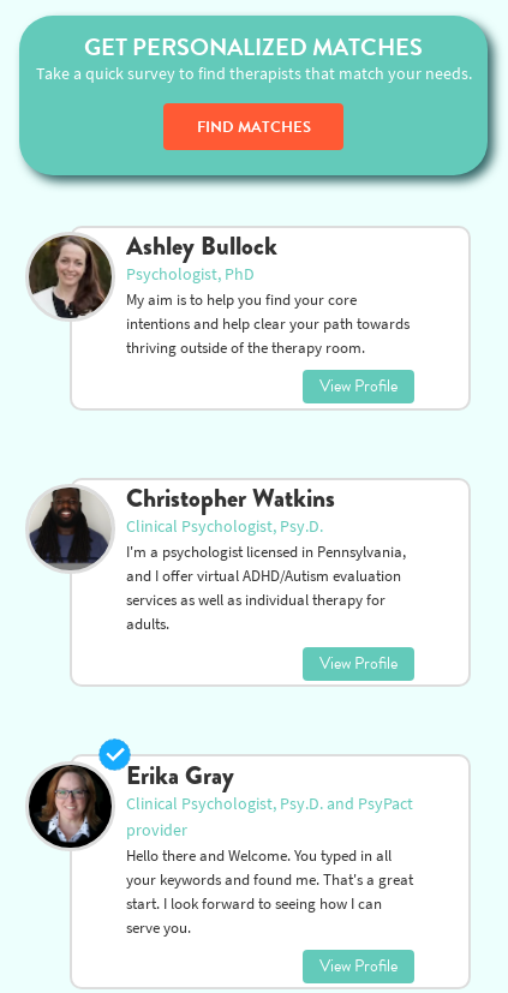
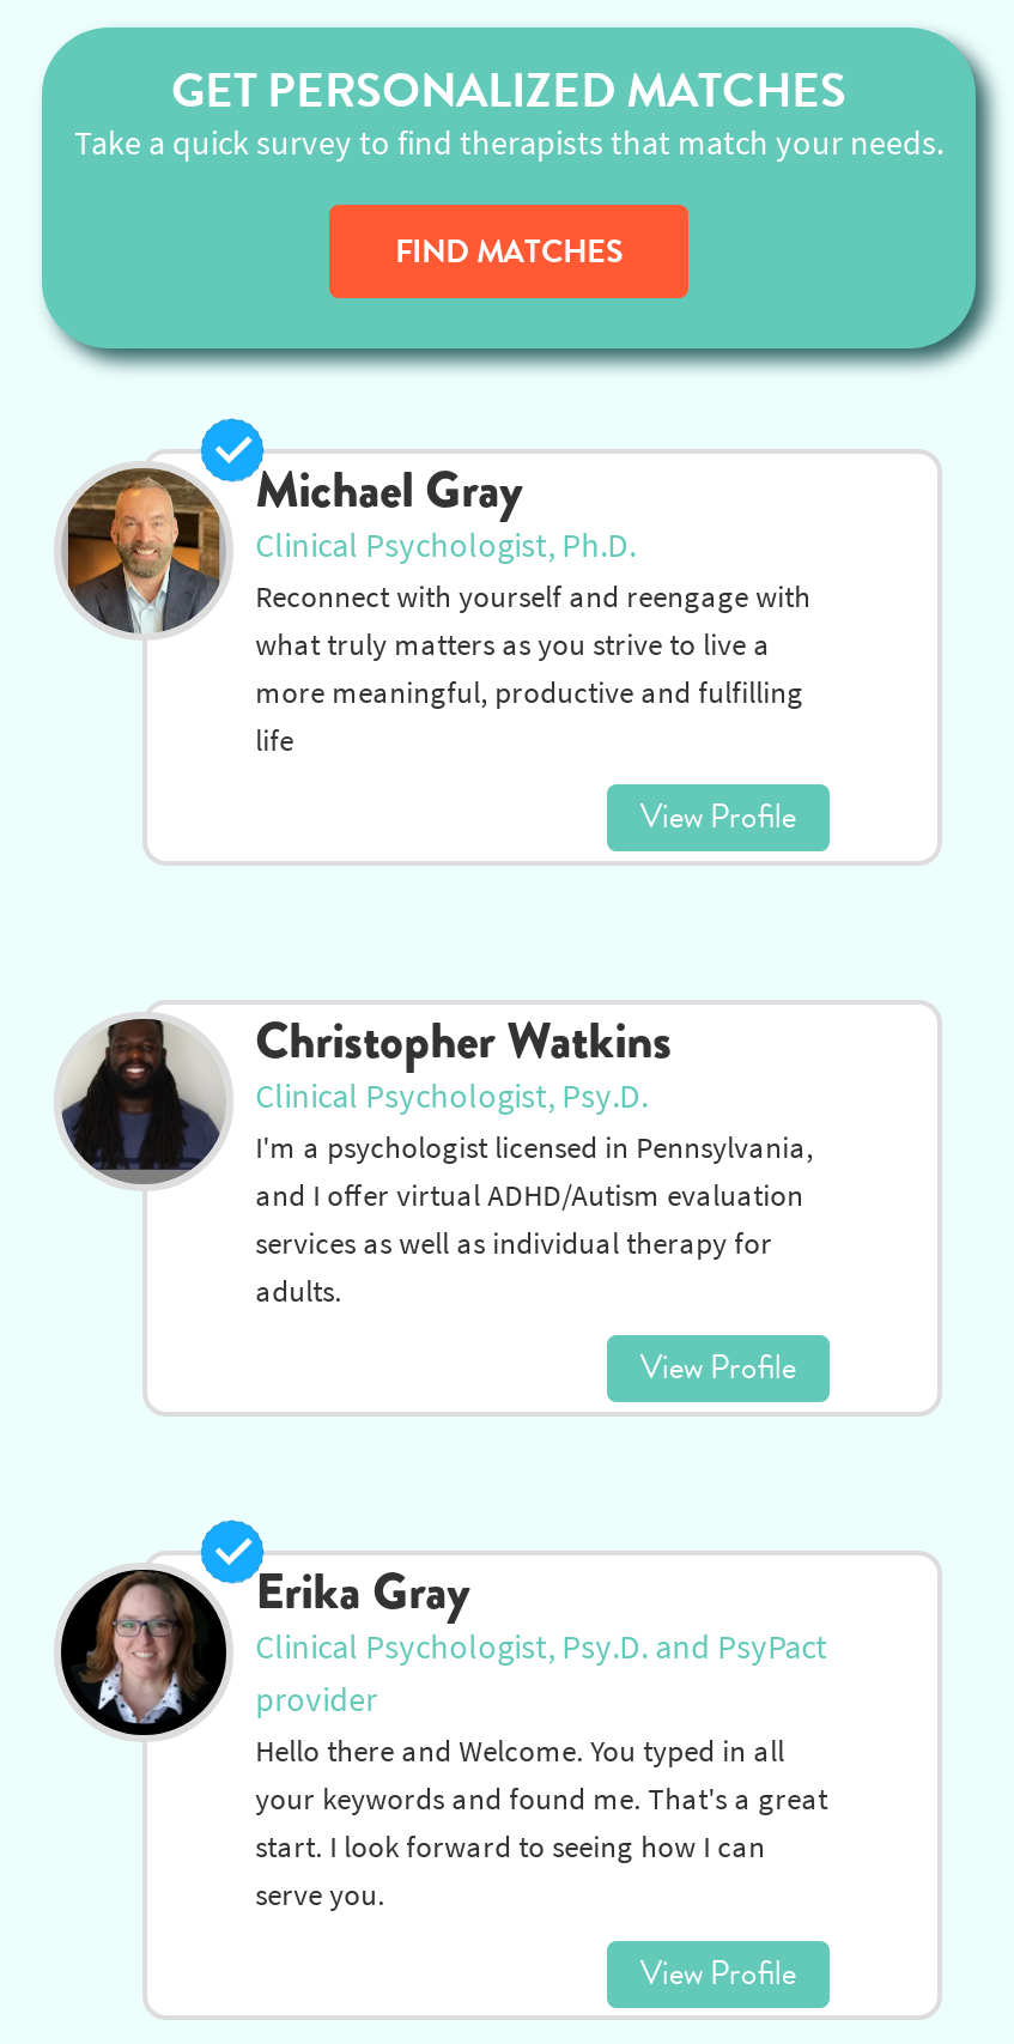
- [image]
- Ashley Bullock
- Psychologist, PhD
- My aim is to help you find your core
- intentions and help clear your path towards
- thriving outside of the therapy room.
+ [image]
+ Michael Gray
+ Clinical Psychologist, Ph.D.
+ Reconnect with yourself and reengage with
+ what truly matters as you strive to live a
+ more meaningful, productive and fulfilling
+ life
